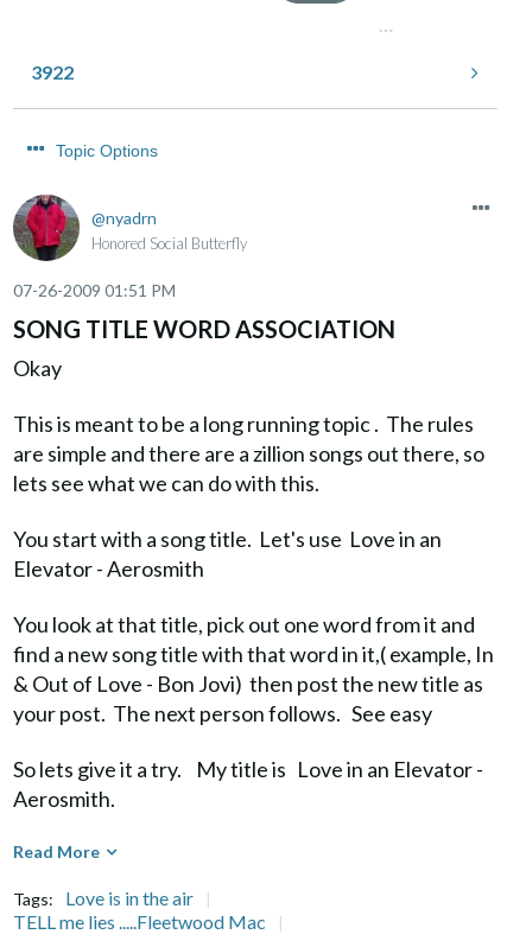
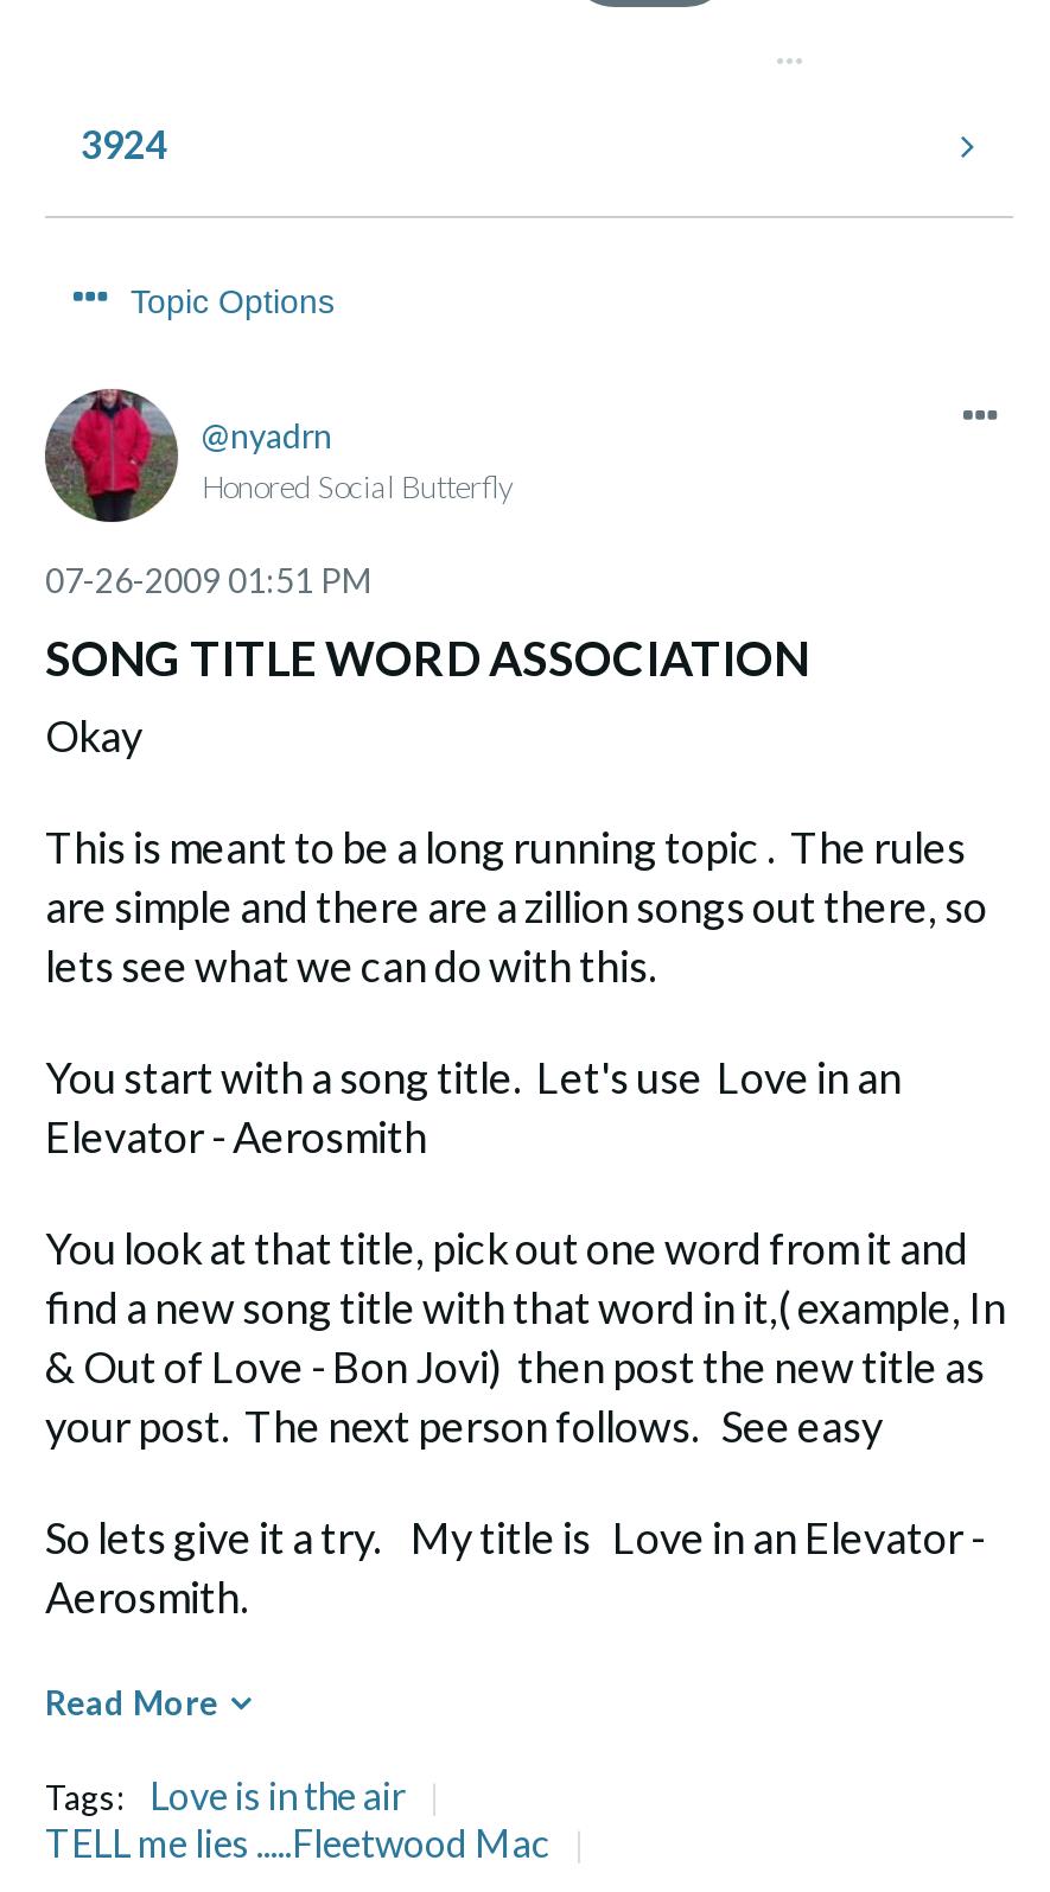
- 3922
+ 3924
